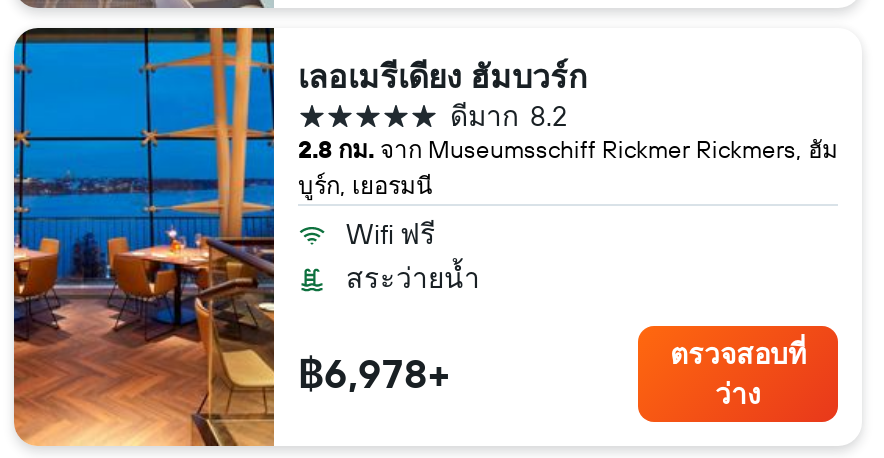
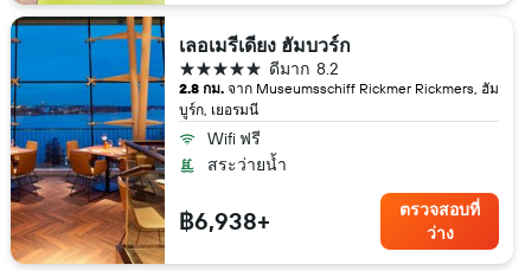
- ฿6,978+
+ ฿6,938+
